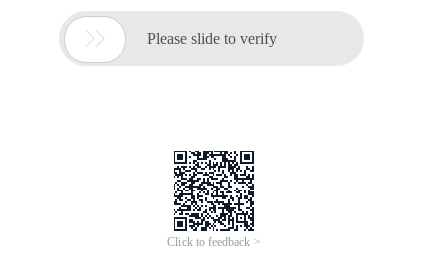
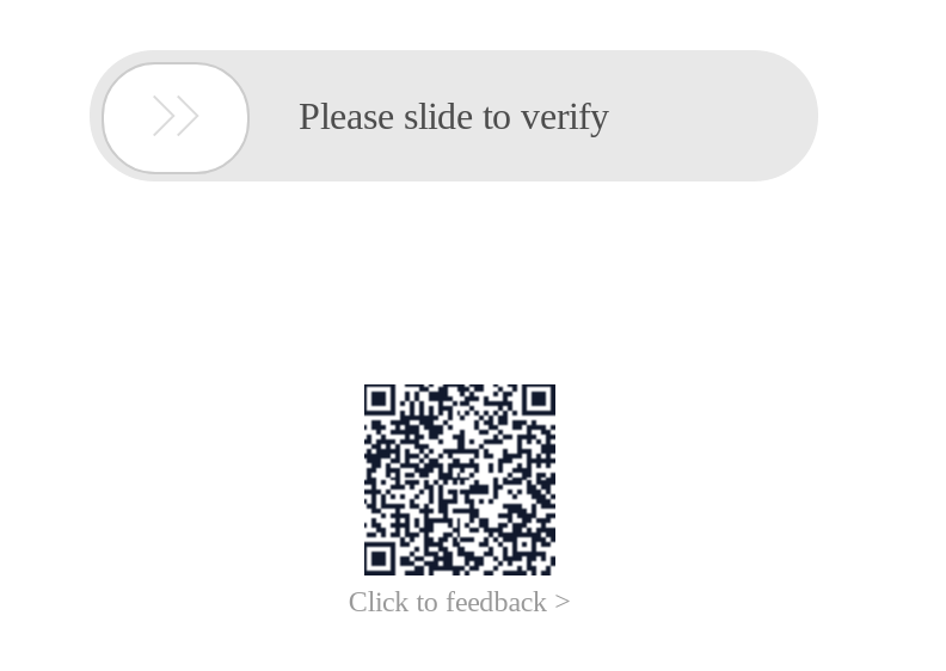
- [image]
+ [image]
